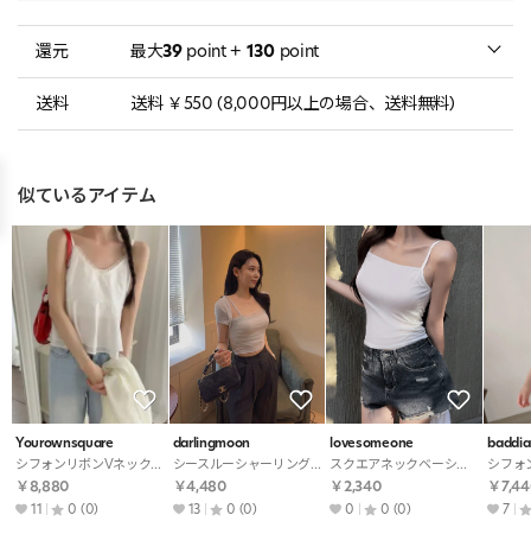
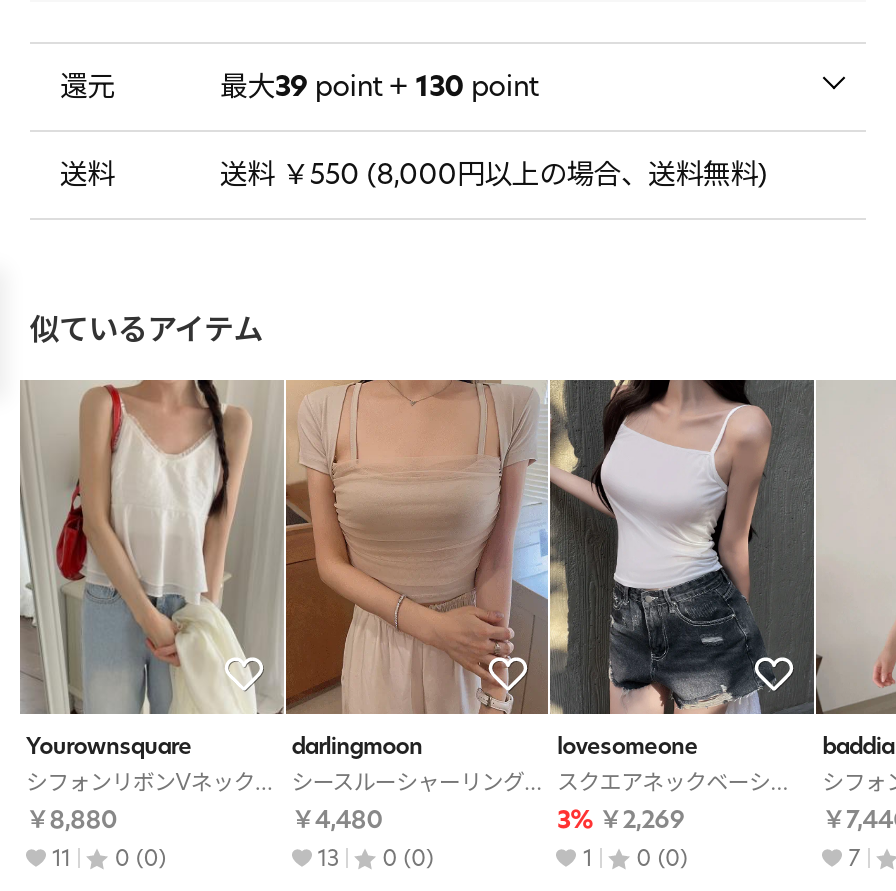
- [image]
+ [image]

- ￥2,340
- 0
+ 3% ￥2,269
+ 1
